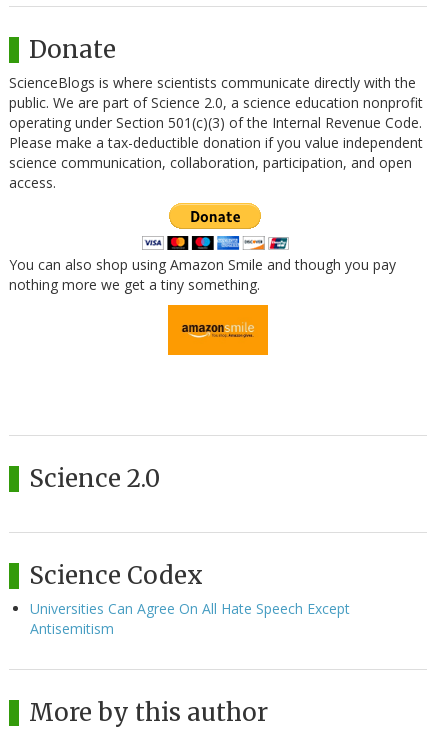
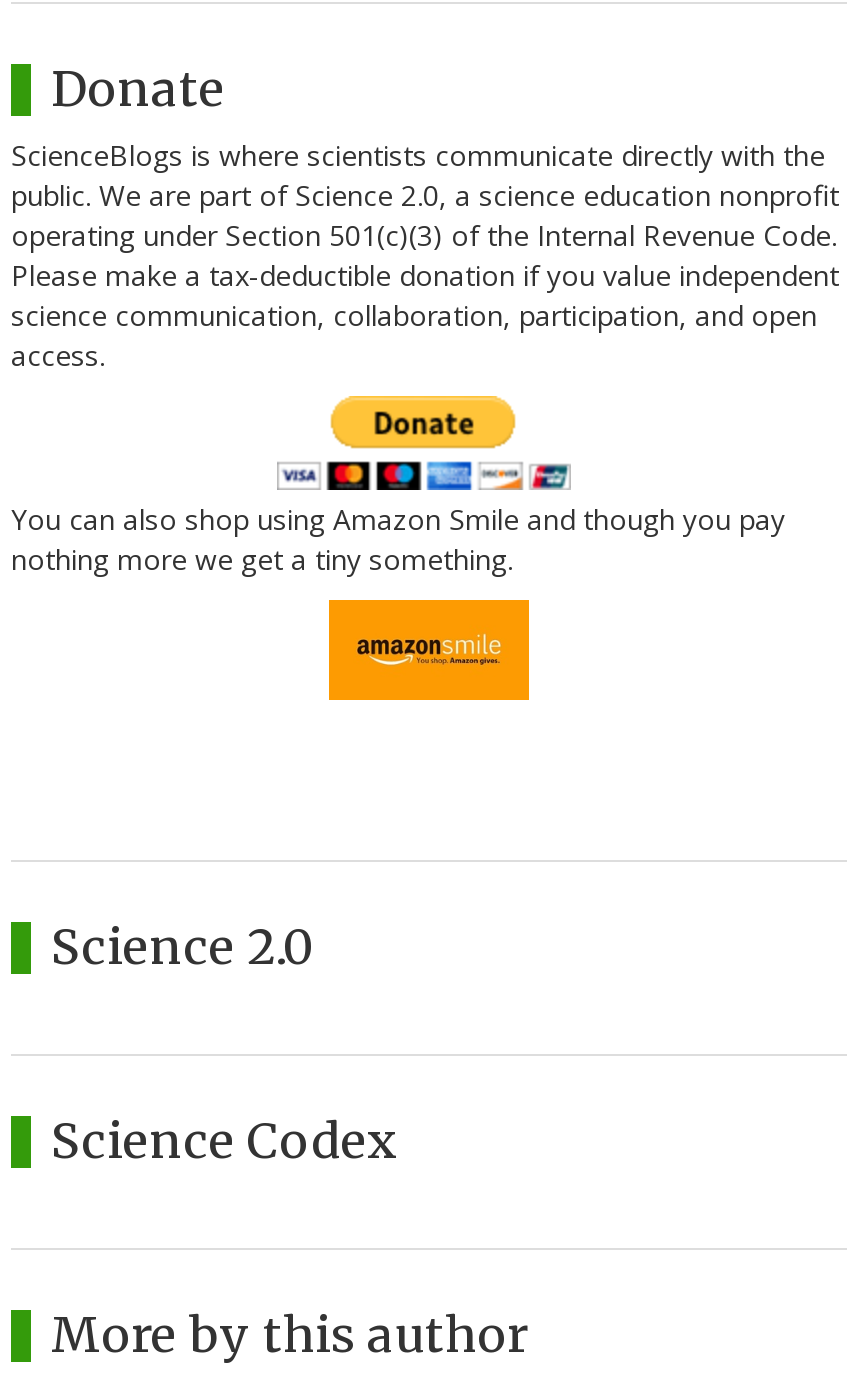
- Universities Can Agree On All Hate Speech Except
- Antisemitism
